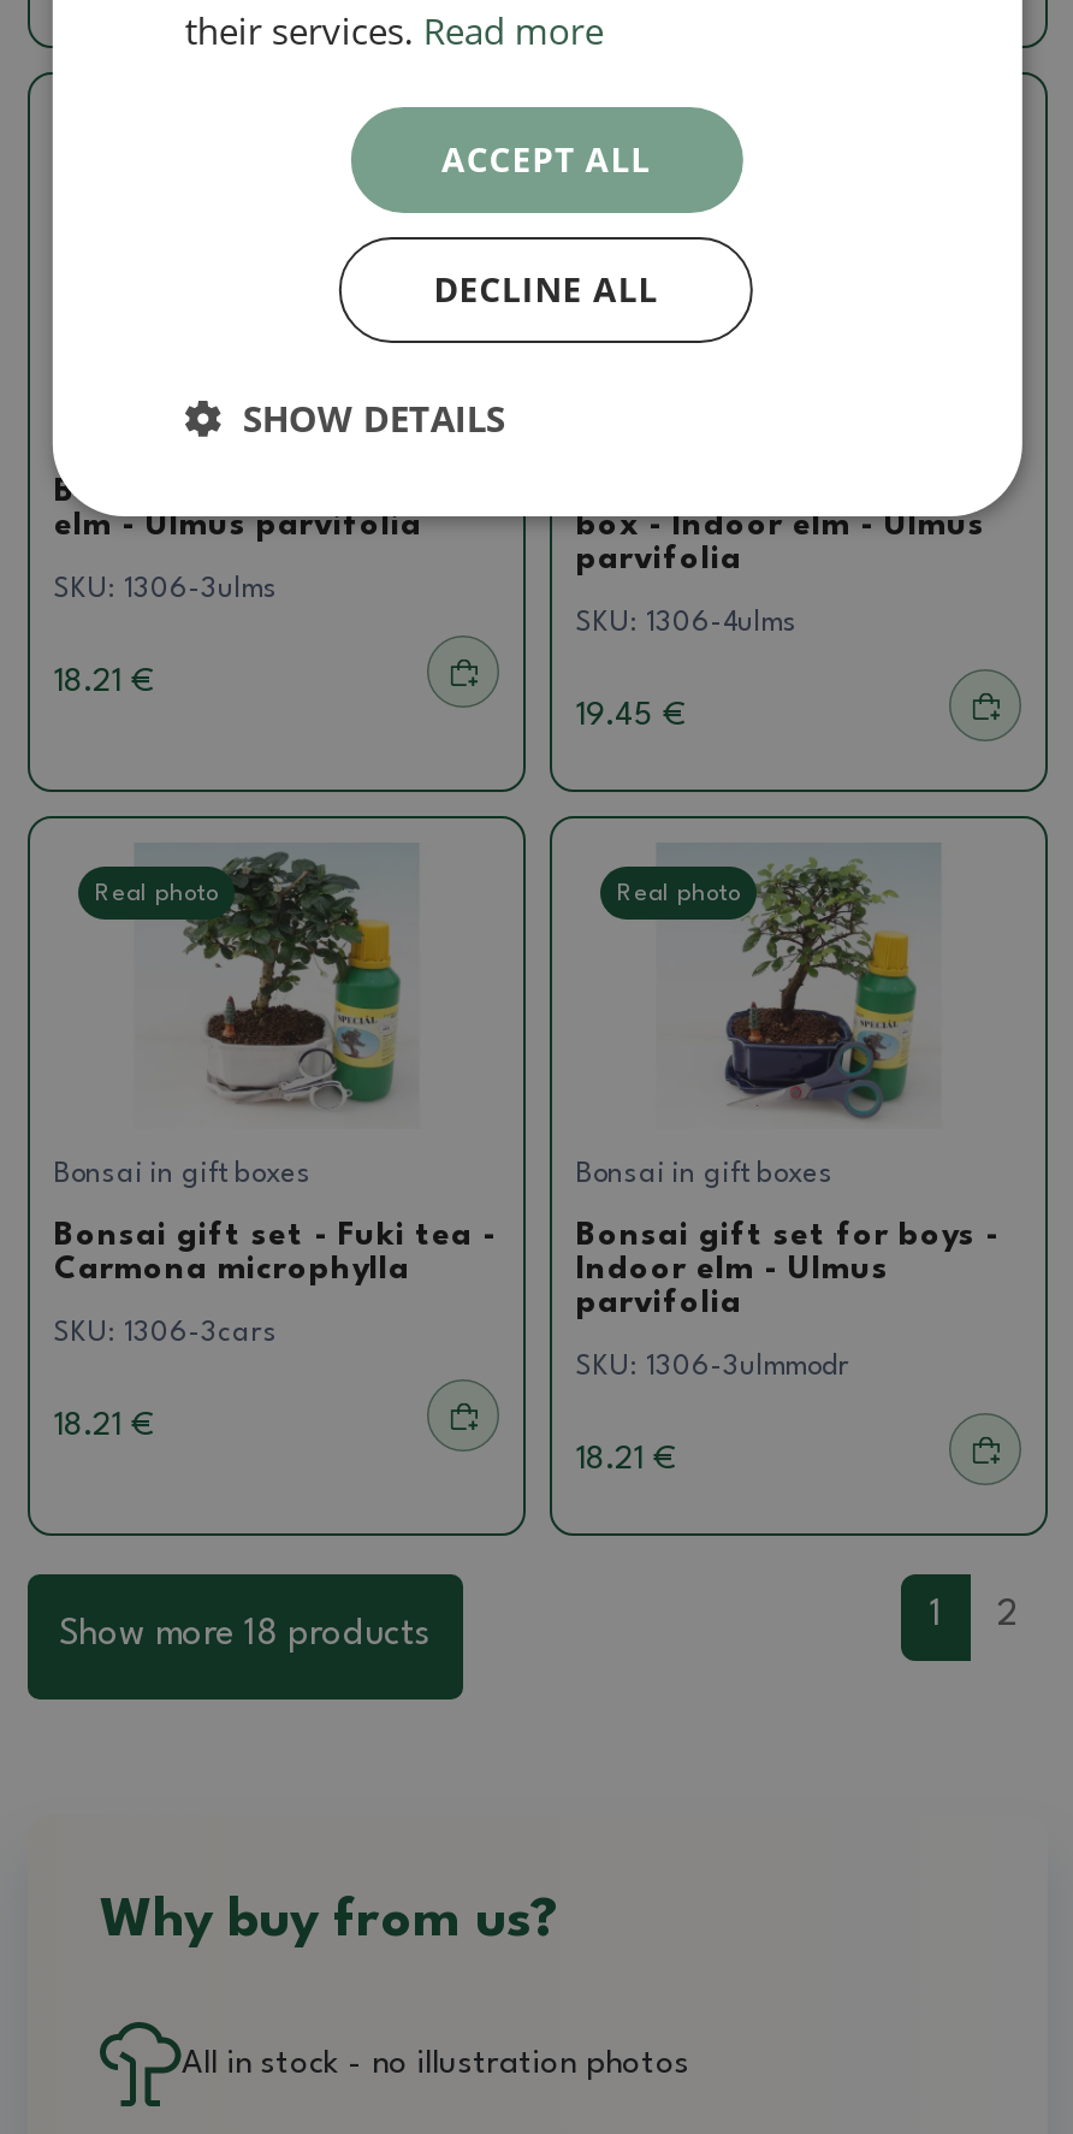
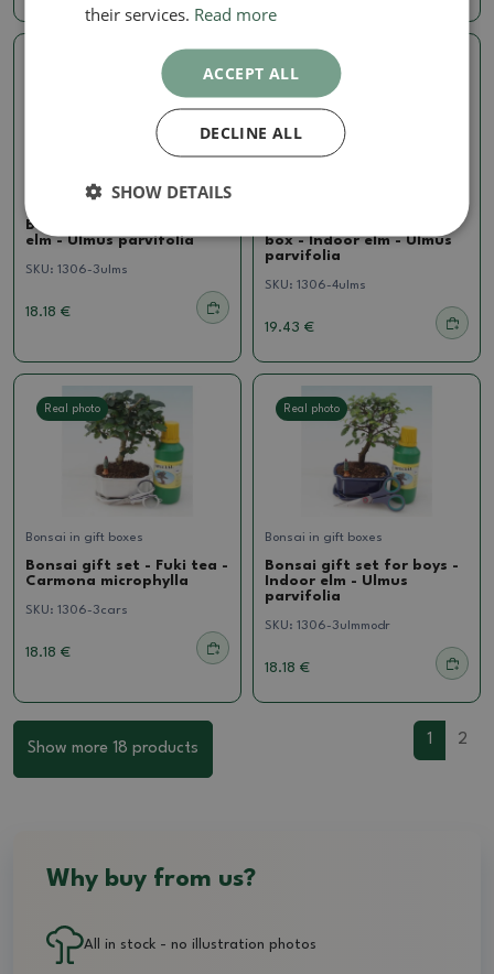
- 18.21 €
+ 18.18 €

- 19.45 €
+ 19.43 €

- 18.21 €
+ 18.18 €

- 18.21 €
+ 18.18 €
